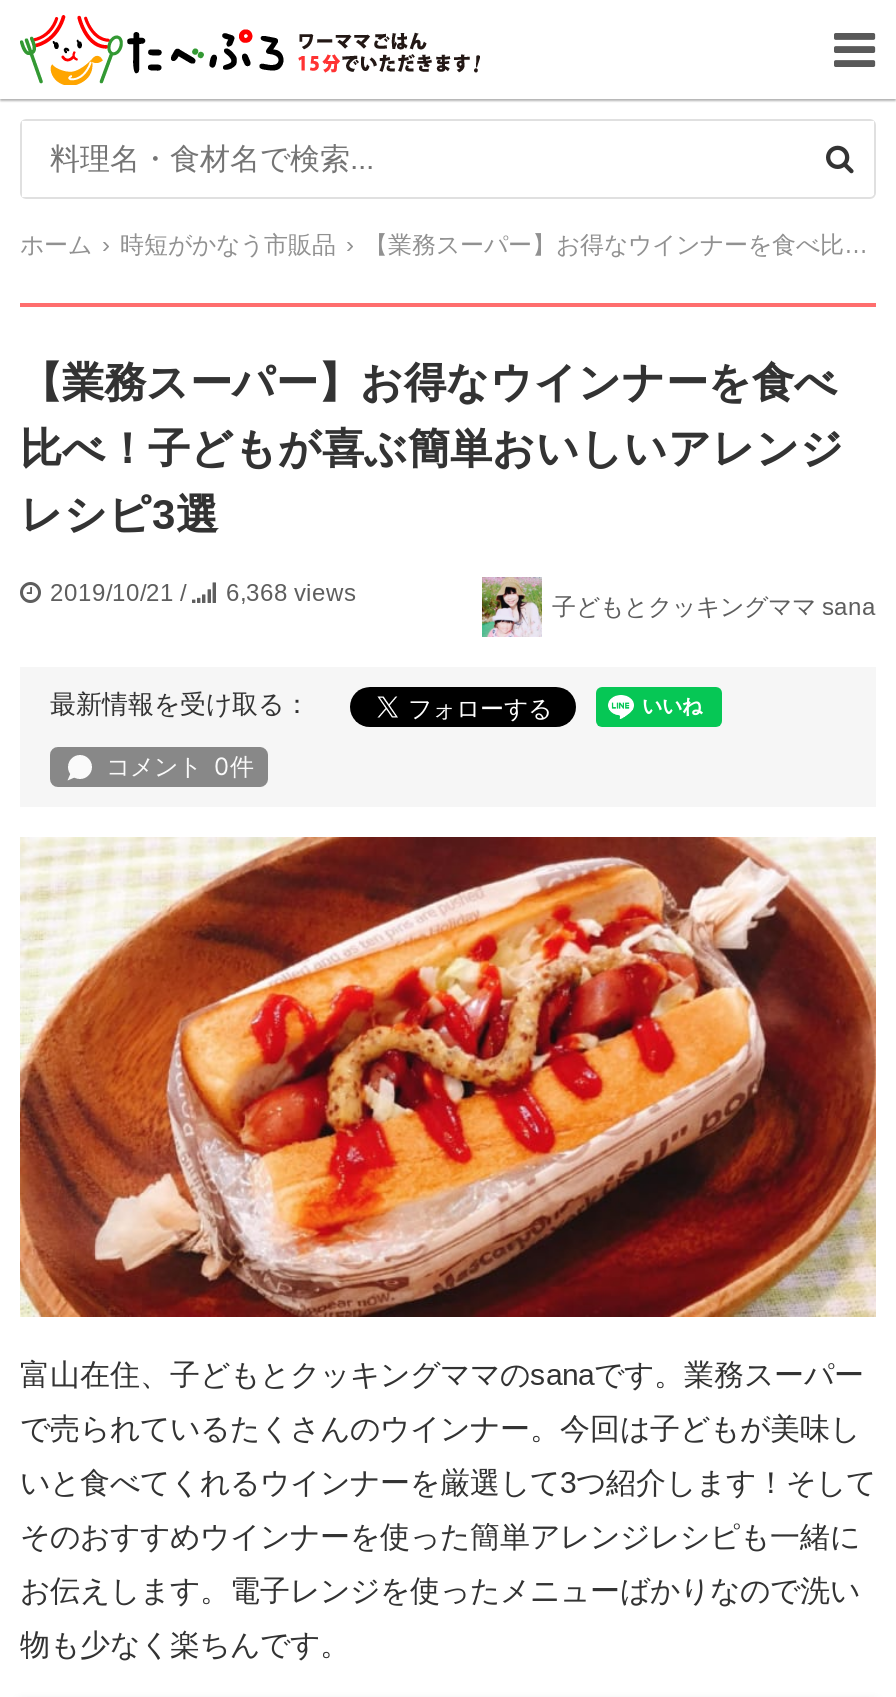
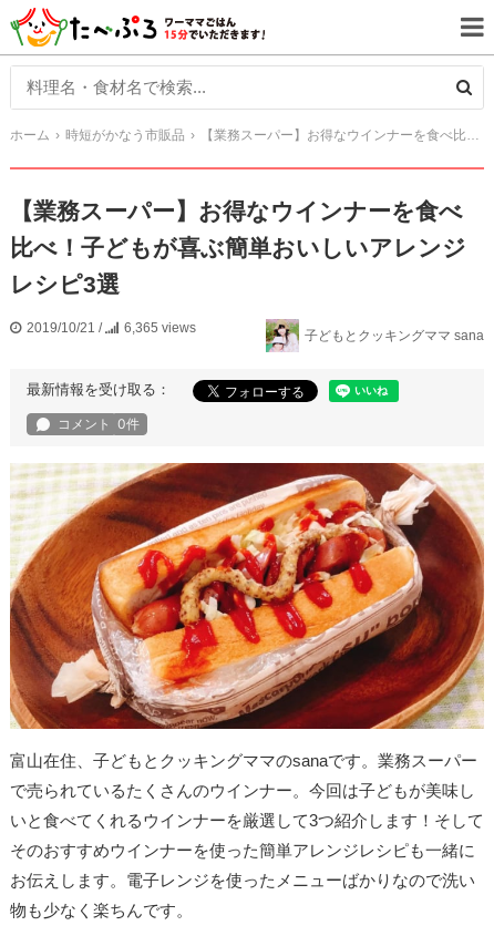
- 2019/10/21 / 6,368 views
+ 2019/10/21 / 6,365 views
